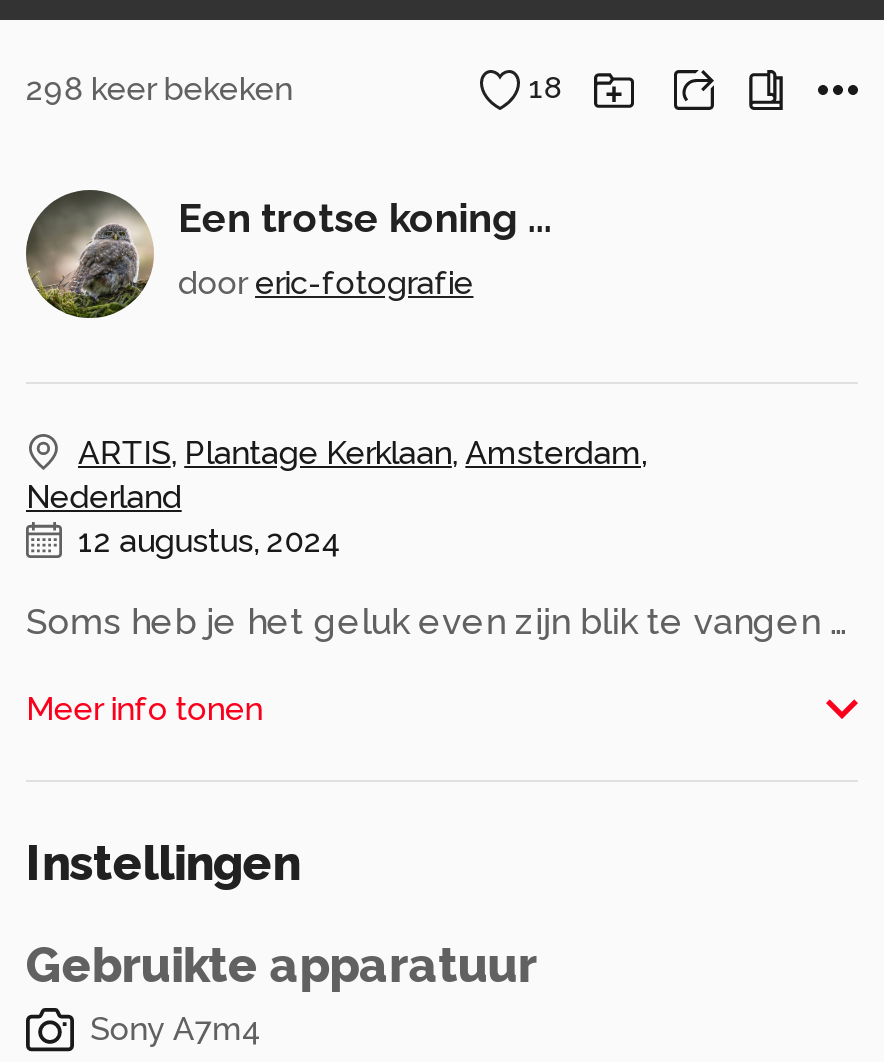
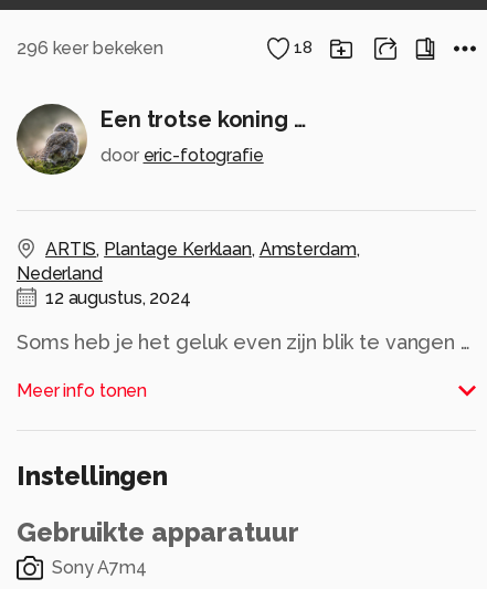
- 298 keer bekeken
+ 296 keer bekeken
